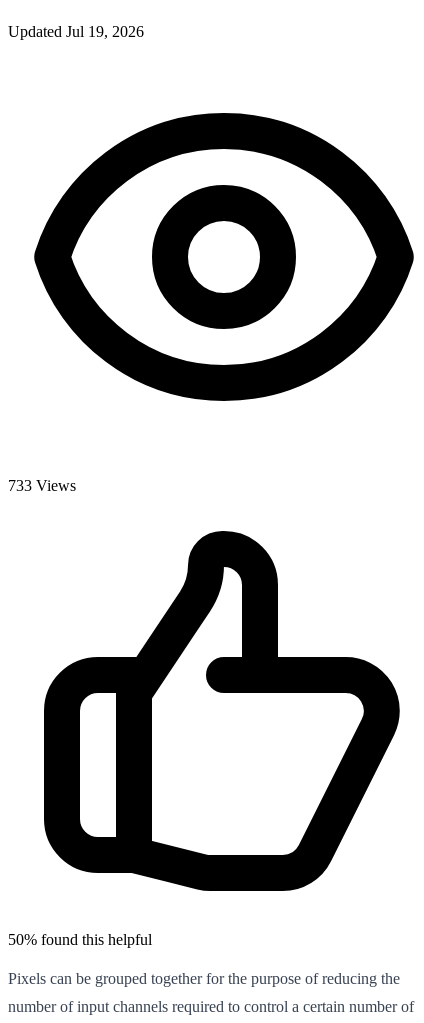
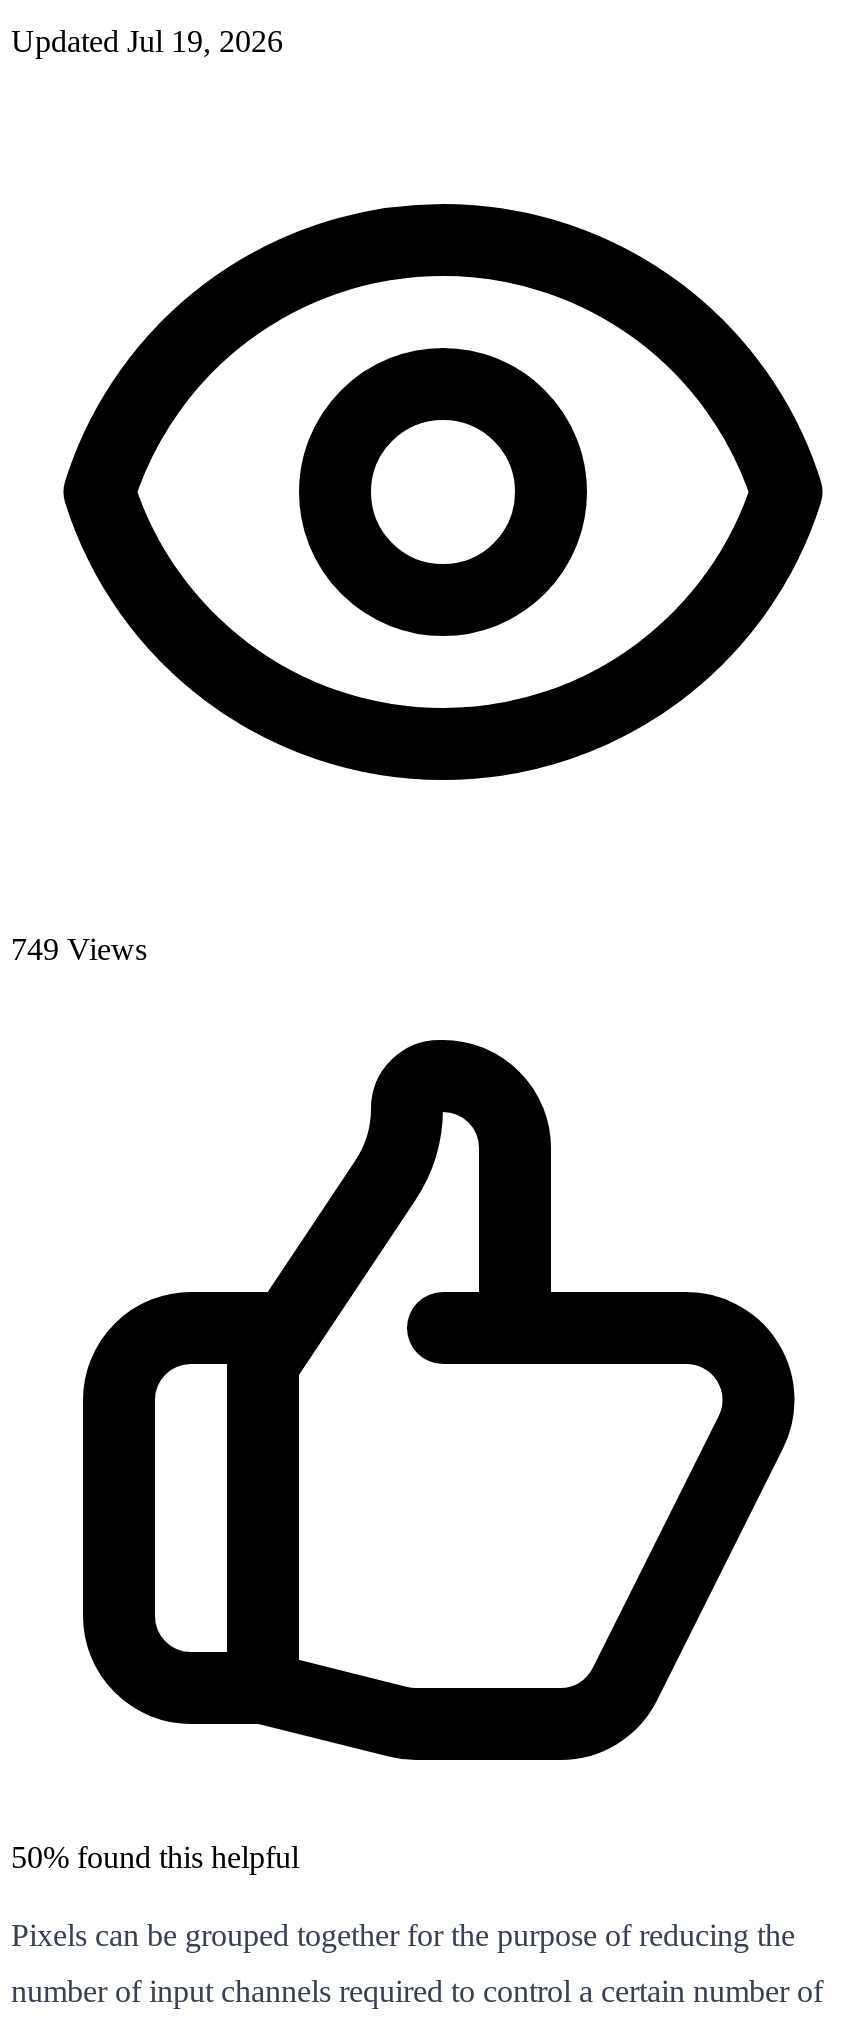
- 733 Views
+ 749 Views
